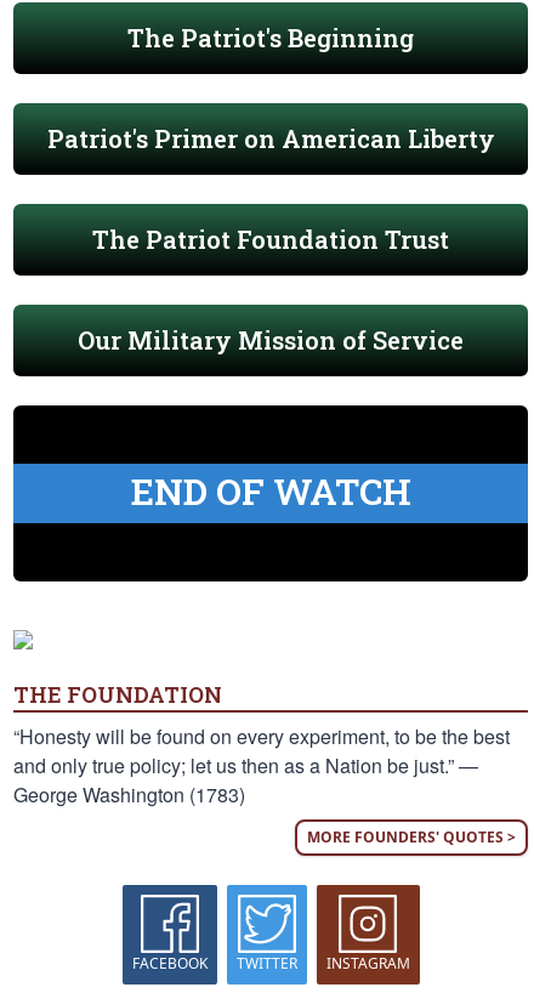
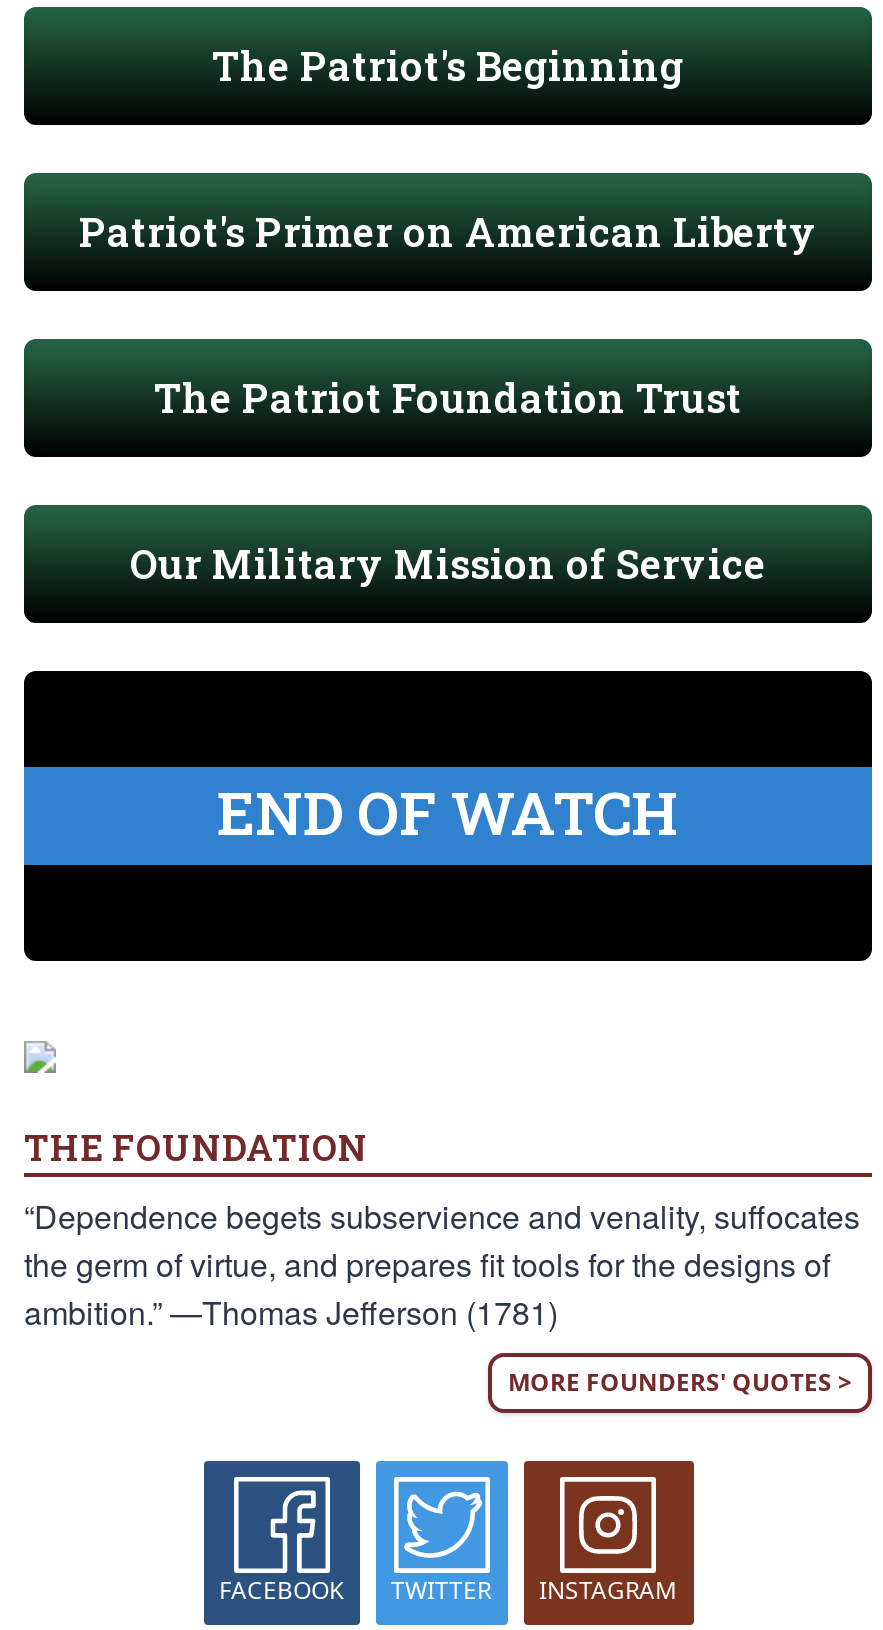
- “Honesty will be found on every experiment, to be the best
- and only true policy; let us then as a Nation be just.” —
- George Washington (1783)
+ “Dependence begets subservience and venality, suffocates
+ the germ of virtue, and prepares fit tools for the designs of
+ ambition.” —Thomas Jefferson (1781)
